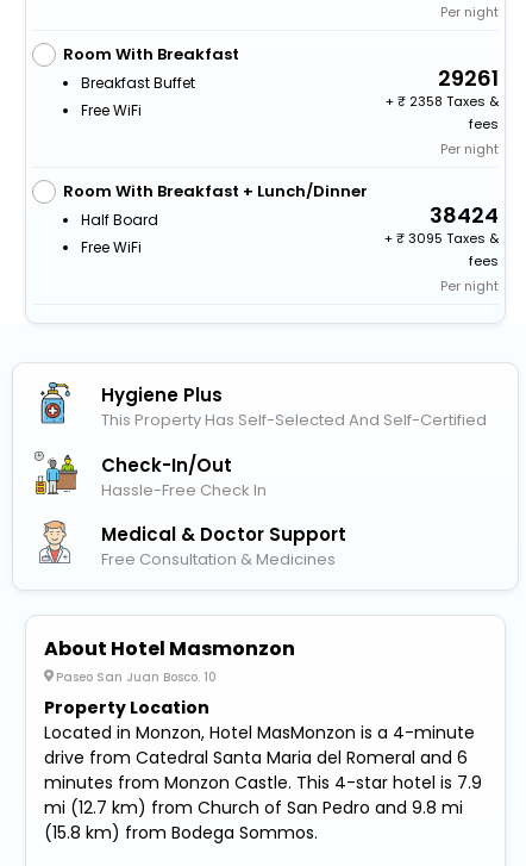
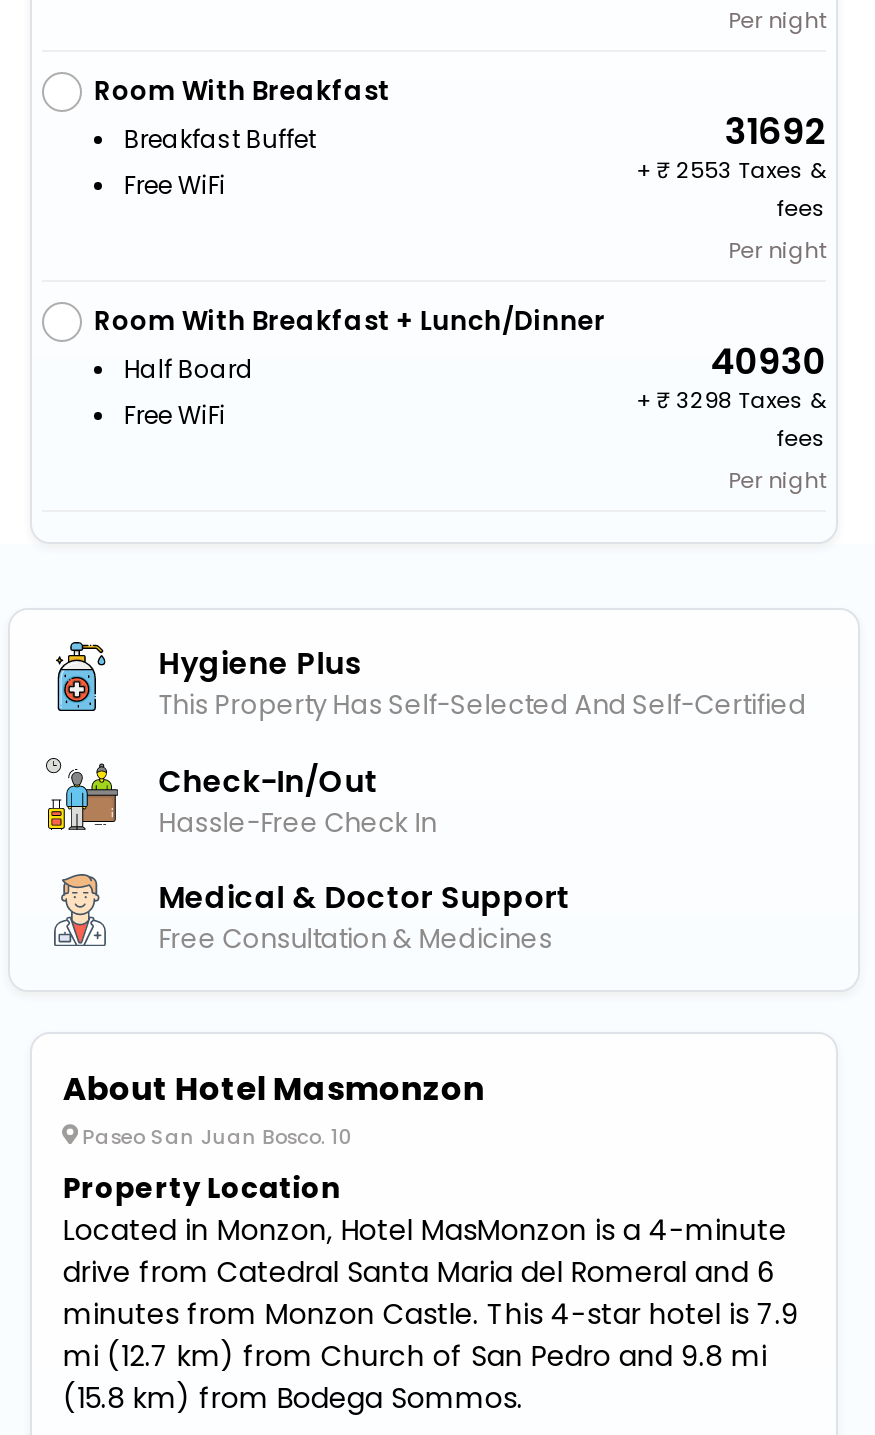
- 29261
+ 31692

- + 2358 Taxes &
+ + 2553 Taxes &

- 38424
+ 40930

- + 3095 Taxes &
+ + 3298 Taxes &
